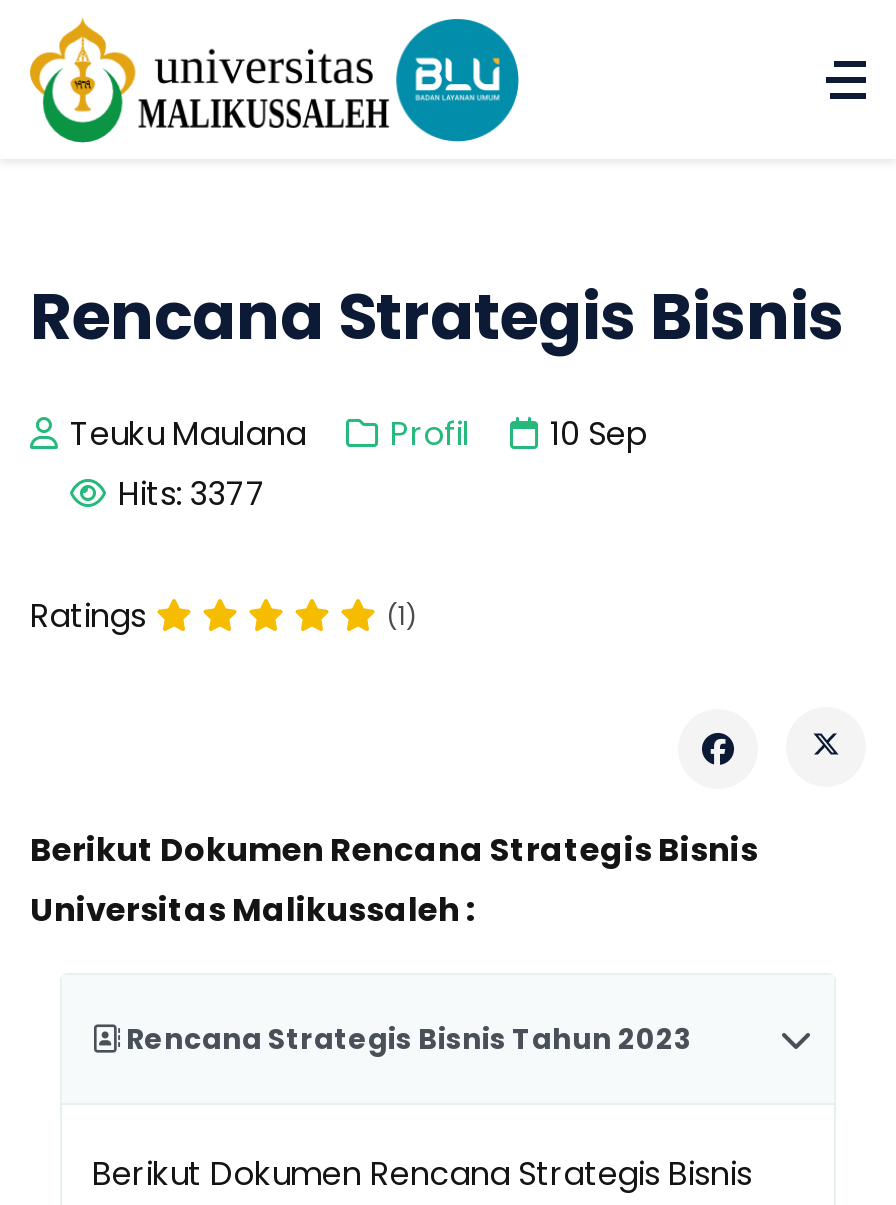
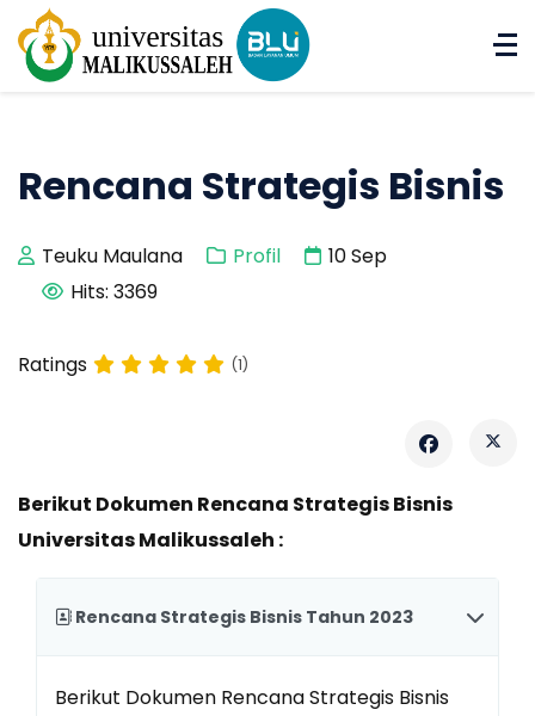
- Hits: 3377
+ Hits: 3369
